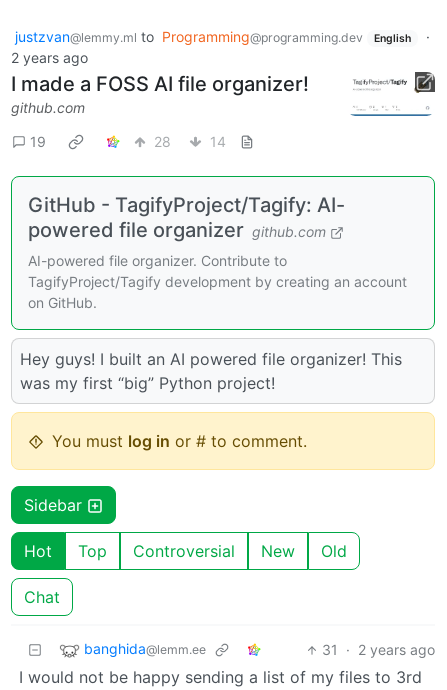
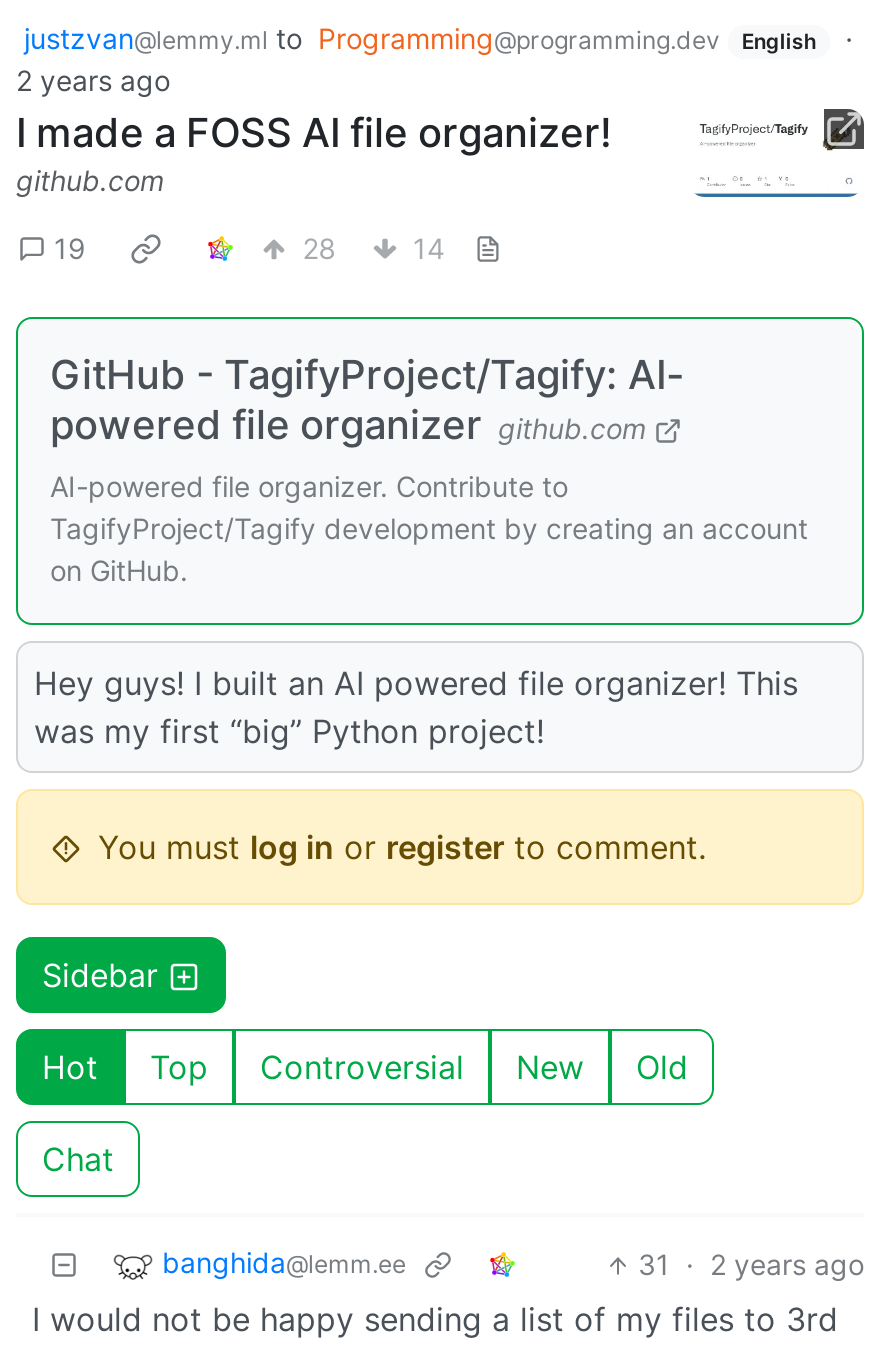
- You must log in or # to comment.
+ You must log in or register to comment.
